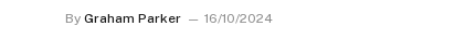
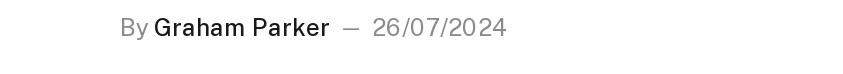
- By Graham Parker 16/10/2024
+ By Graham Parker 26/07/2024
